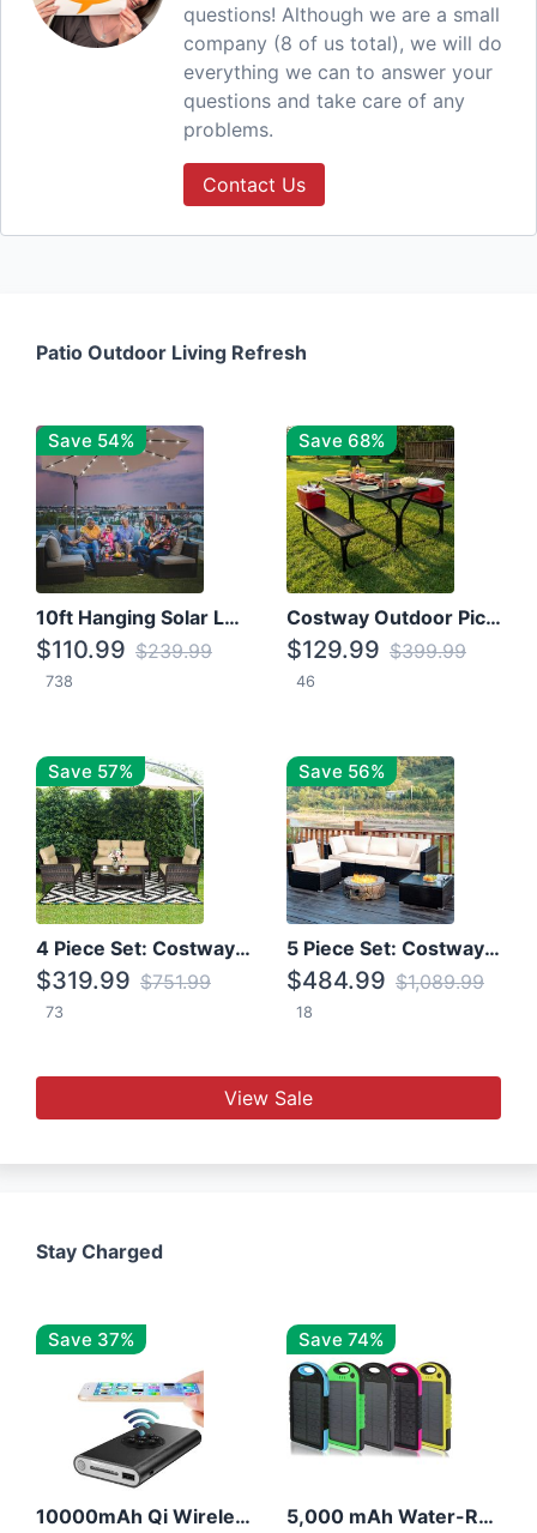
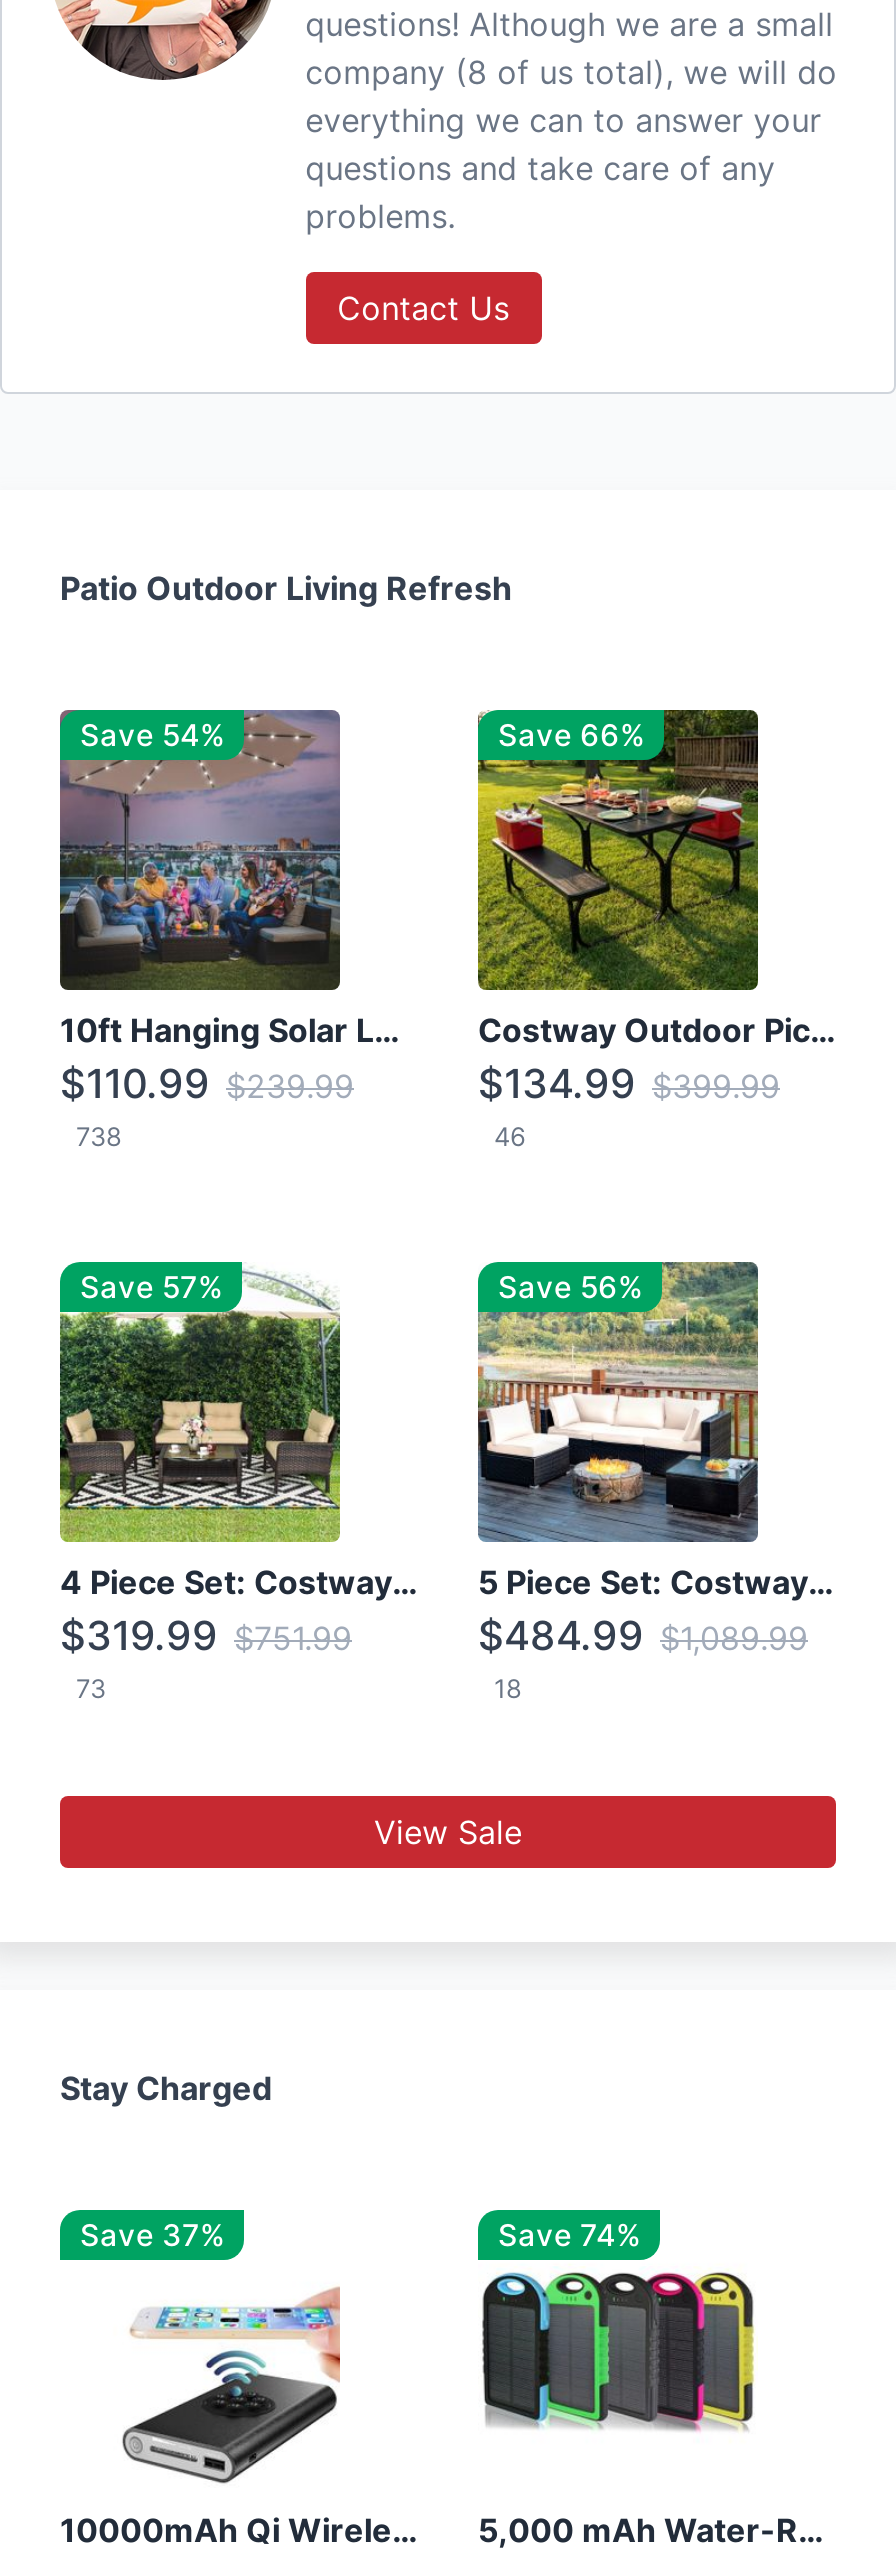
- Save 68%
+ Save 66%

- $129.99 $399.99
+ $134.99 $399.99
